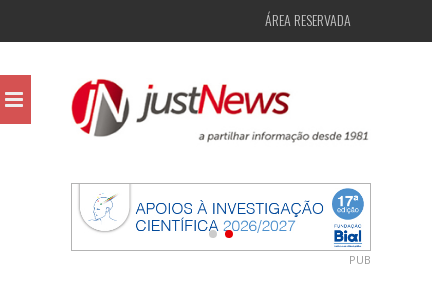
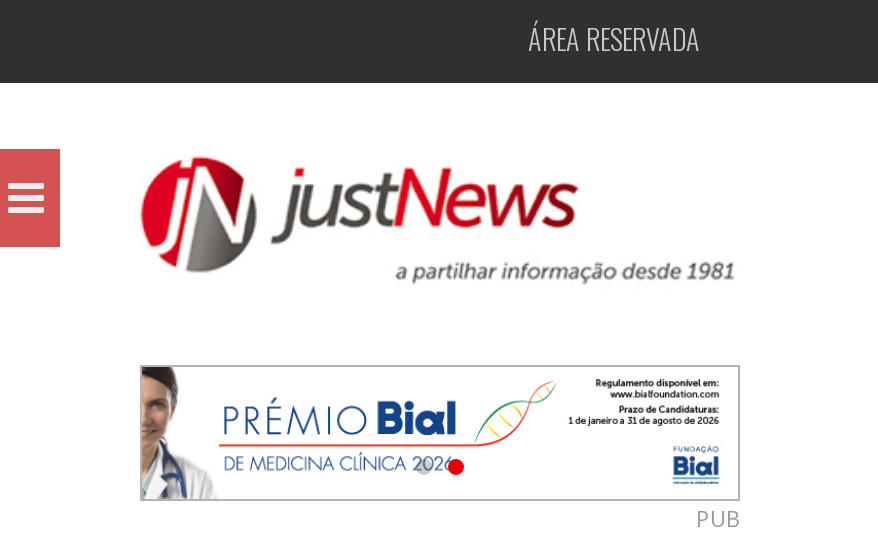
- [image]
+ [image]
